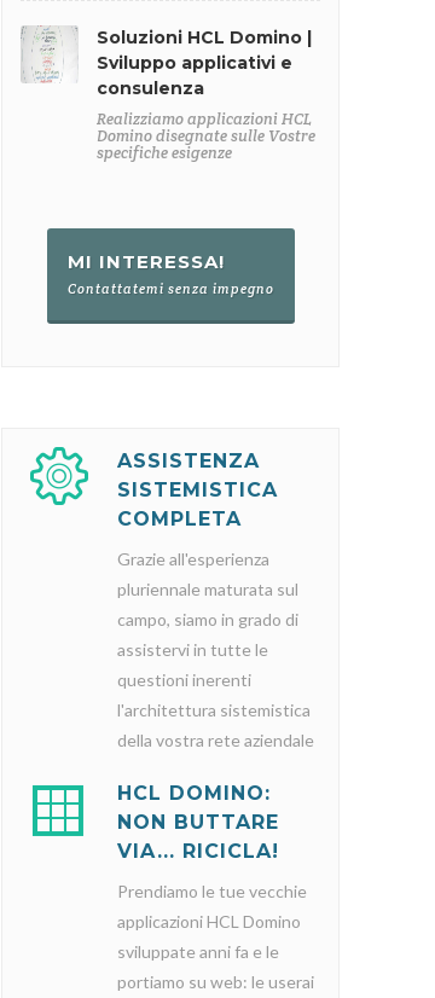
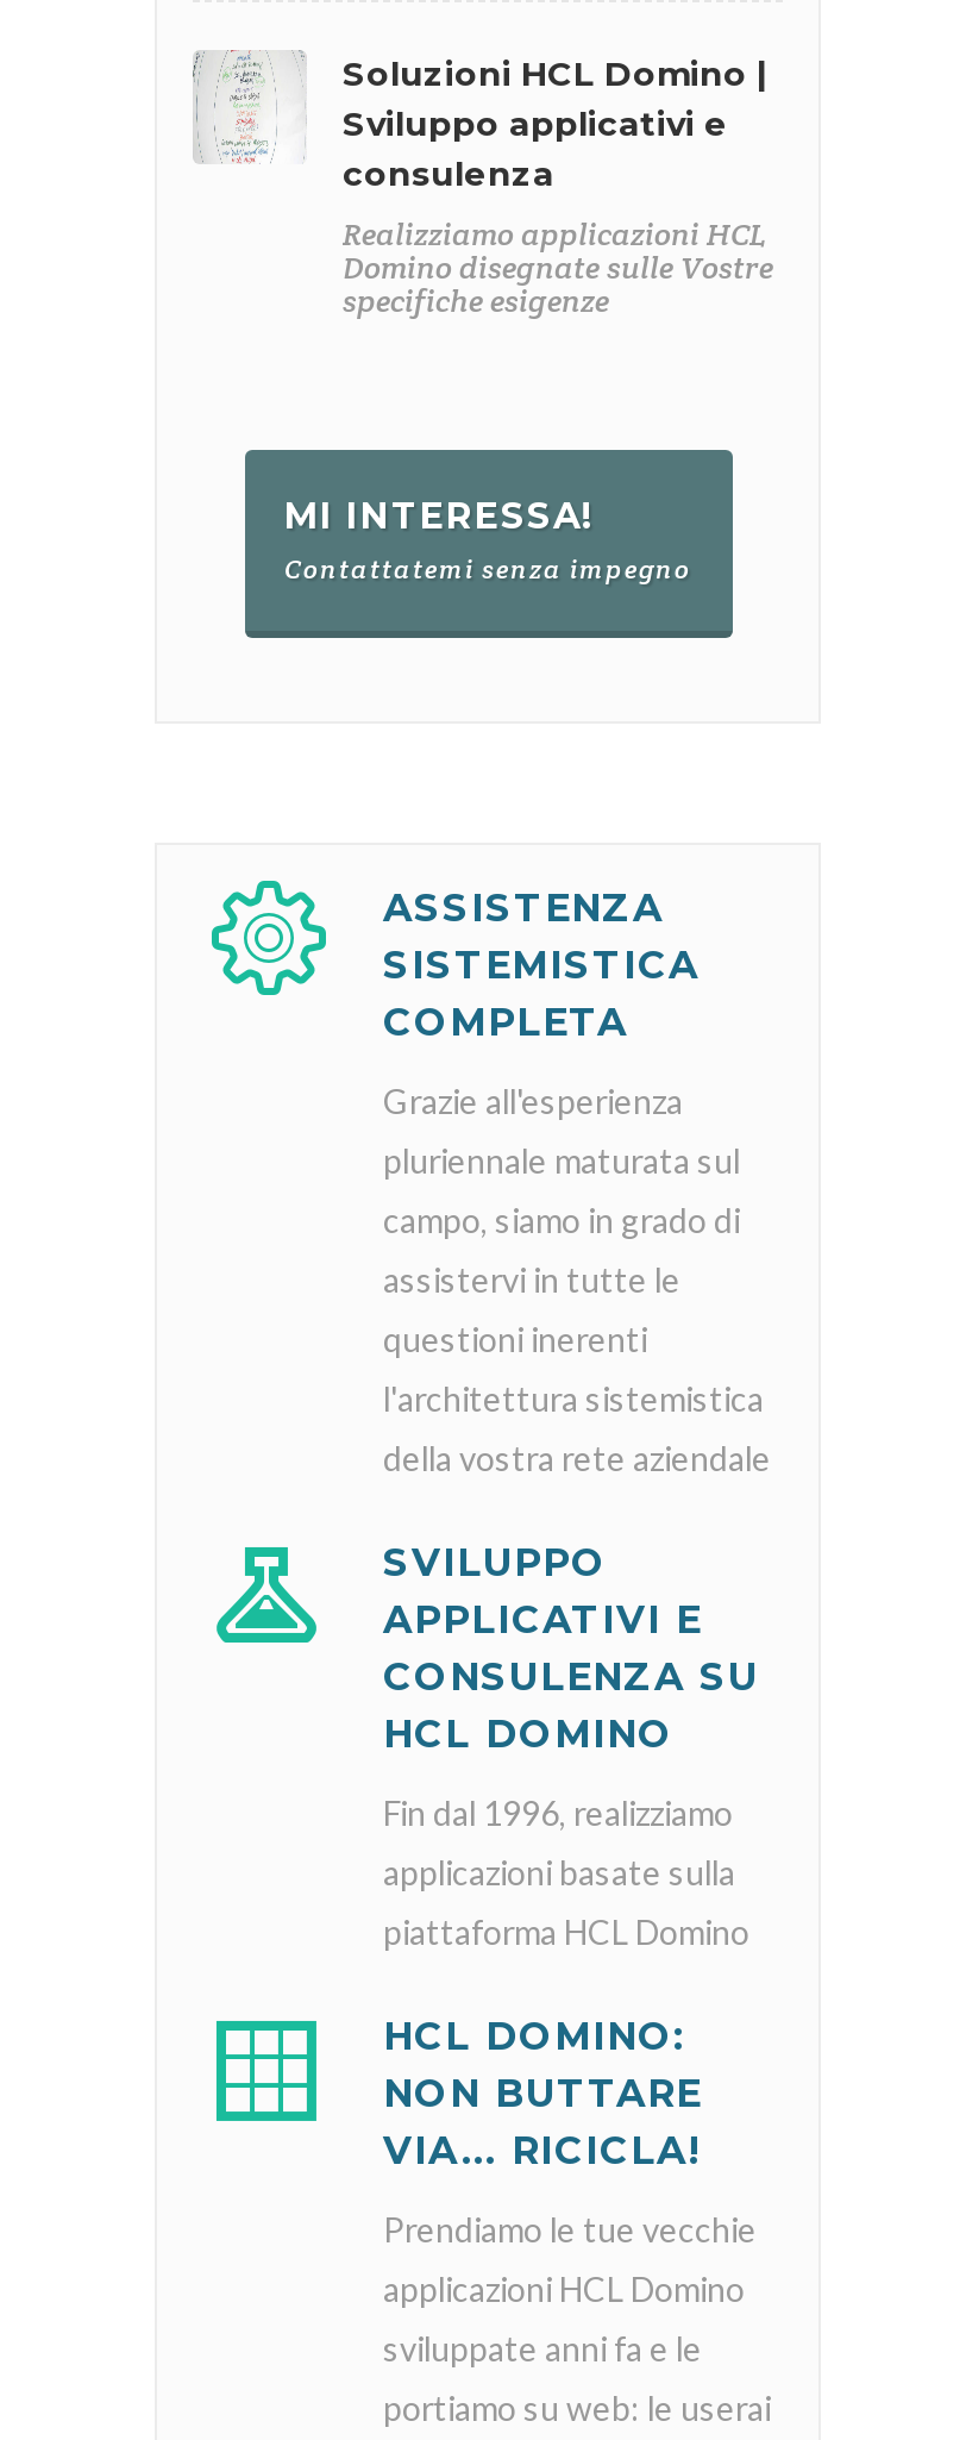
+ [image]
+ SVILUPPO
+ APPLICATIVI E
+ CONSULENZA SU
+ HCL DOMINO
+ Fin dal 1996, realizziamo
+ applicazioni basate sulla
+ piattaforma HCL Domino
